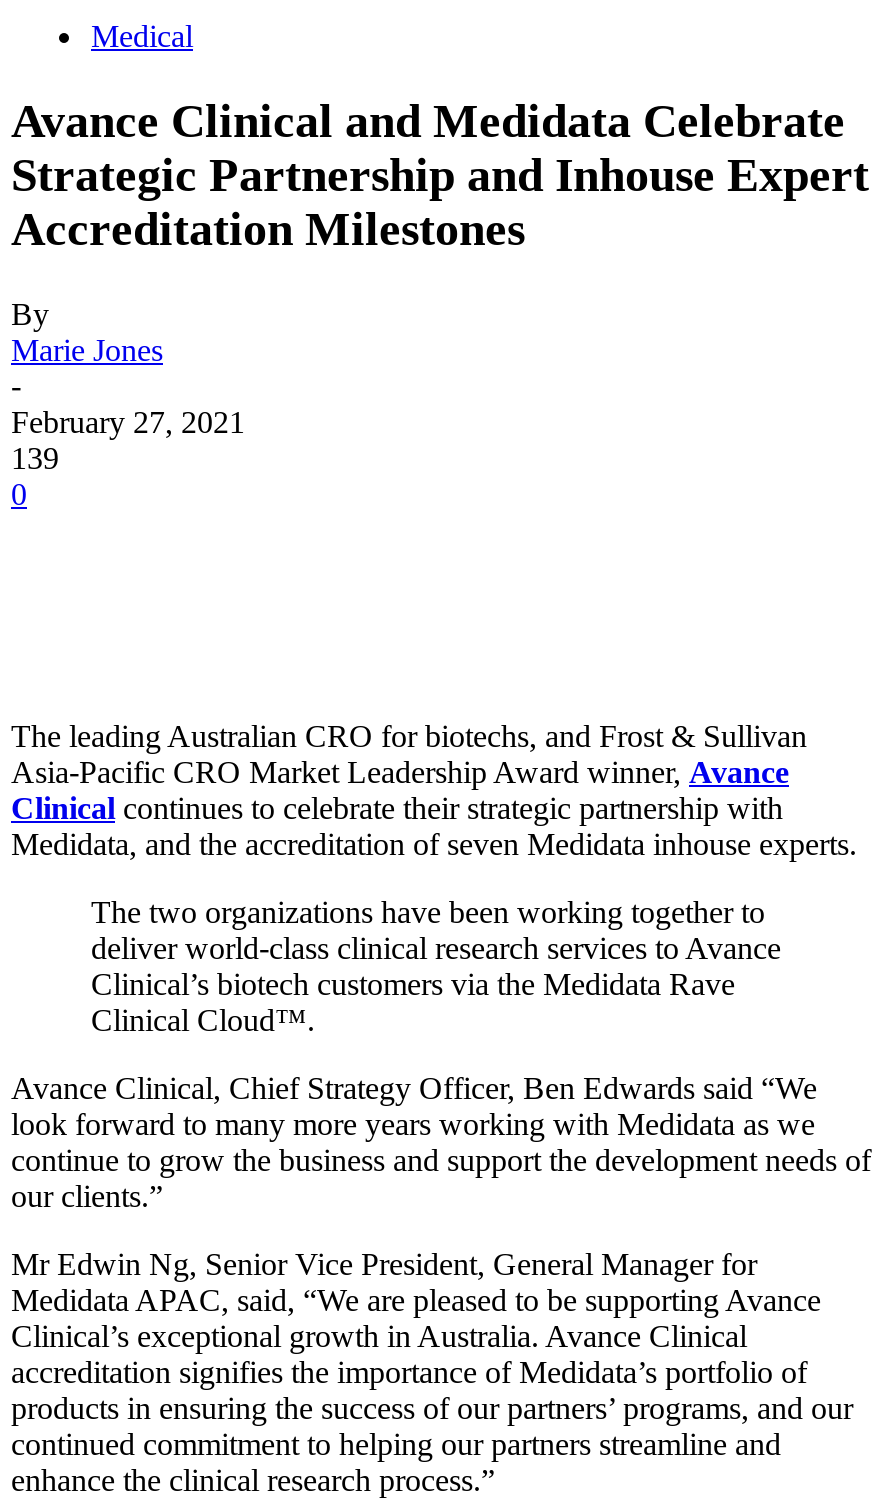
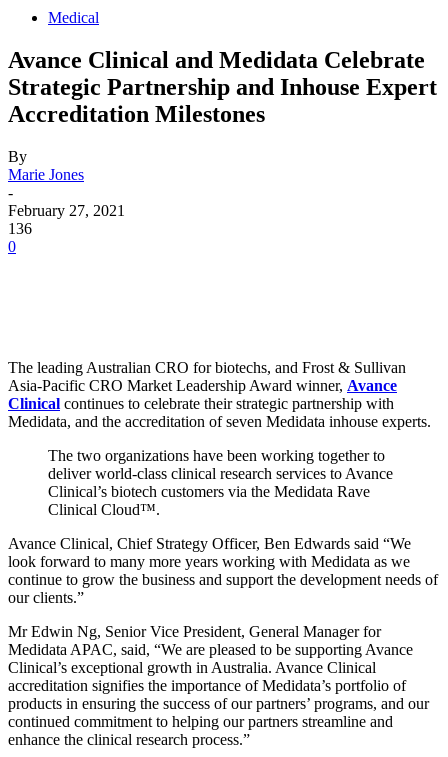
- 139
+ 136
